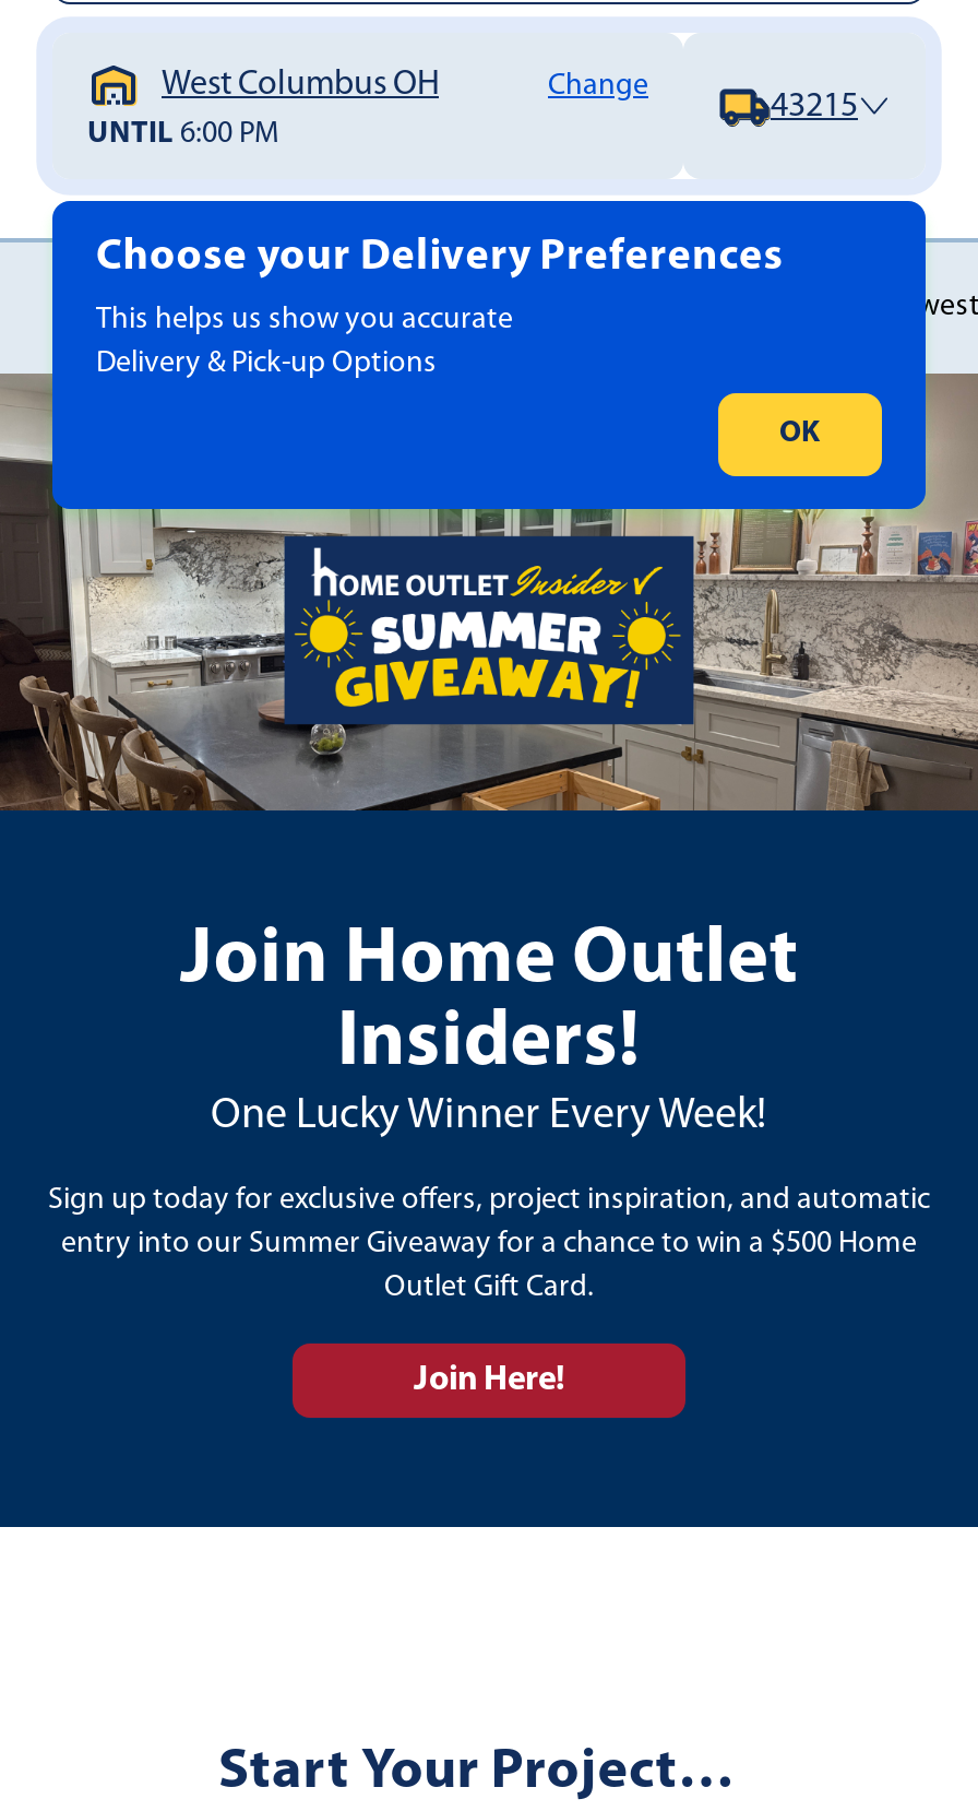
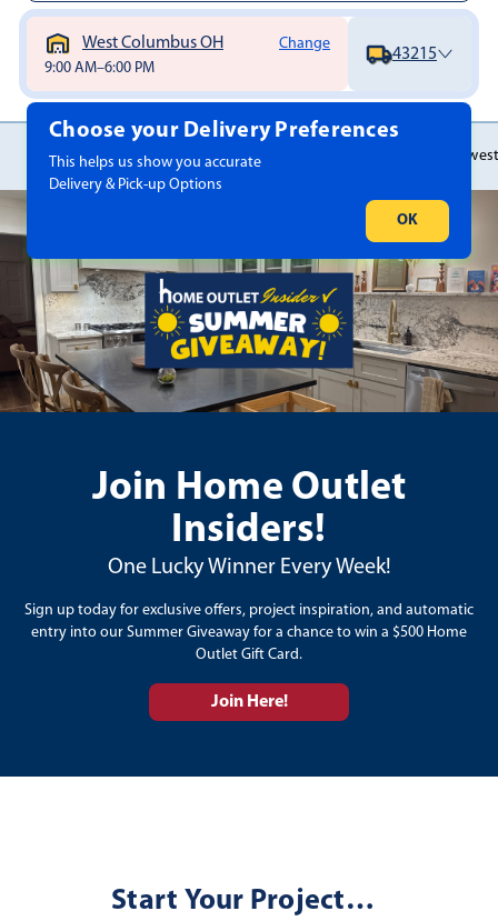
- UNTIL 6:00 PM
+ 9:00 AM–6:00 PM
